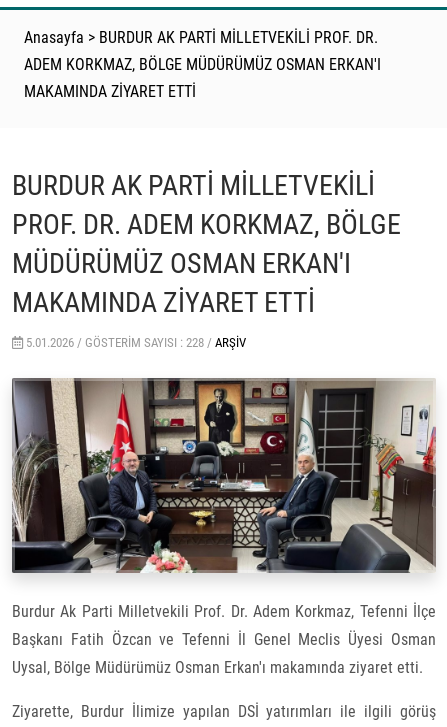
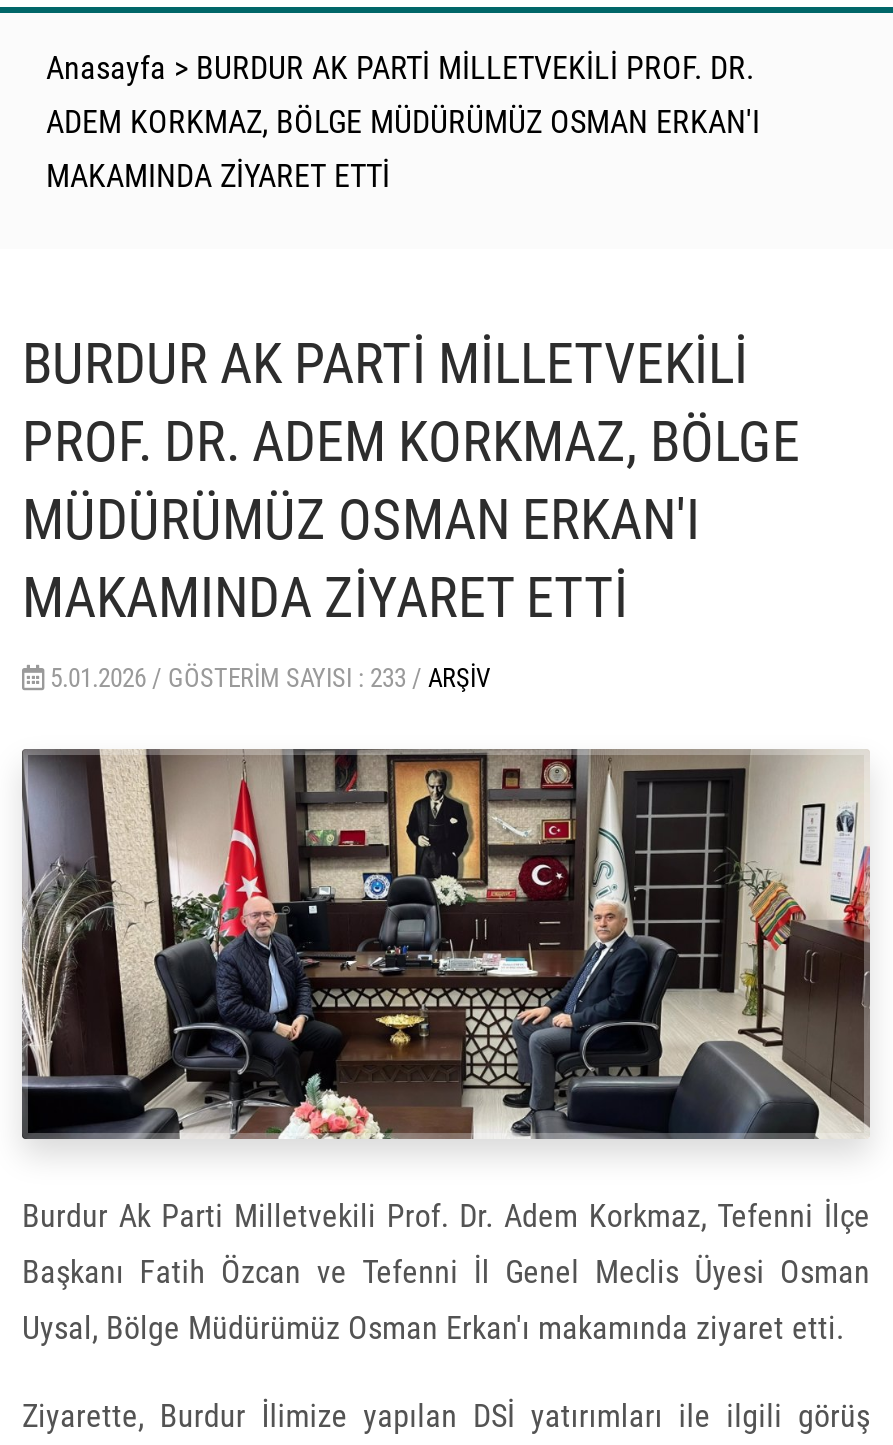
- 5.01.2026 / GÖSTERIM SAYISI : 228 / ARŞIV
+ 5.01.2026 / GÖSTERIM SAYISI : 233 / ARŞIV
